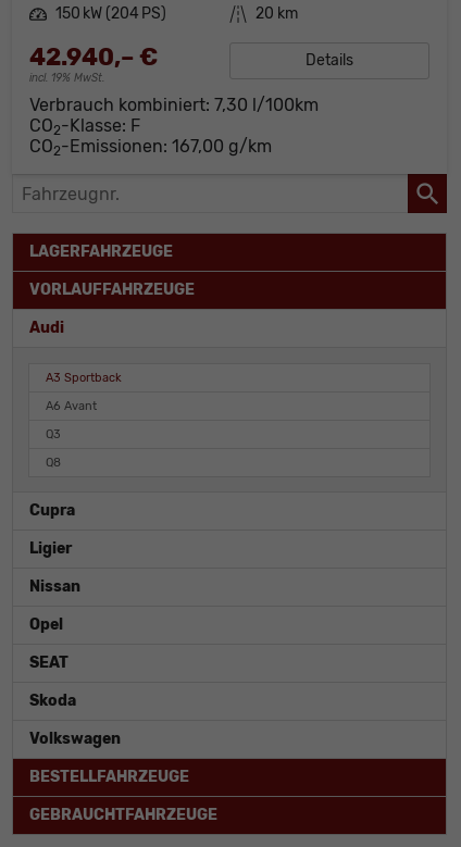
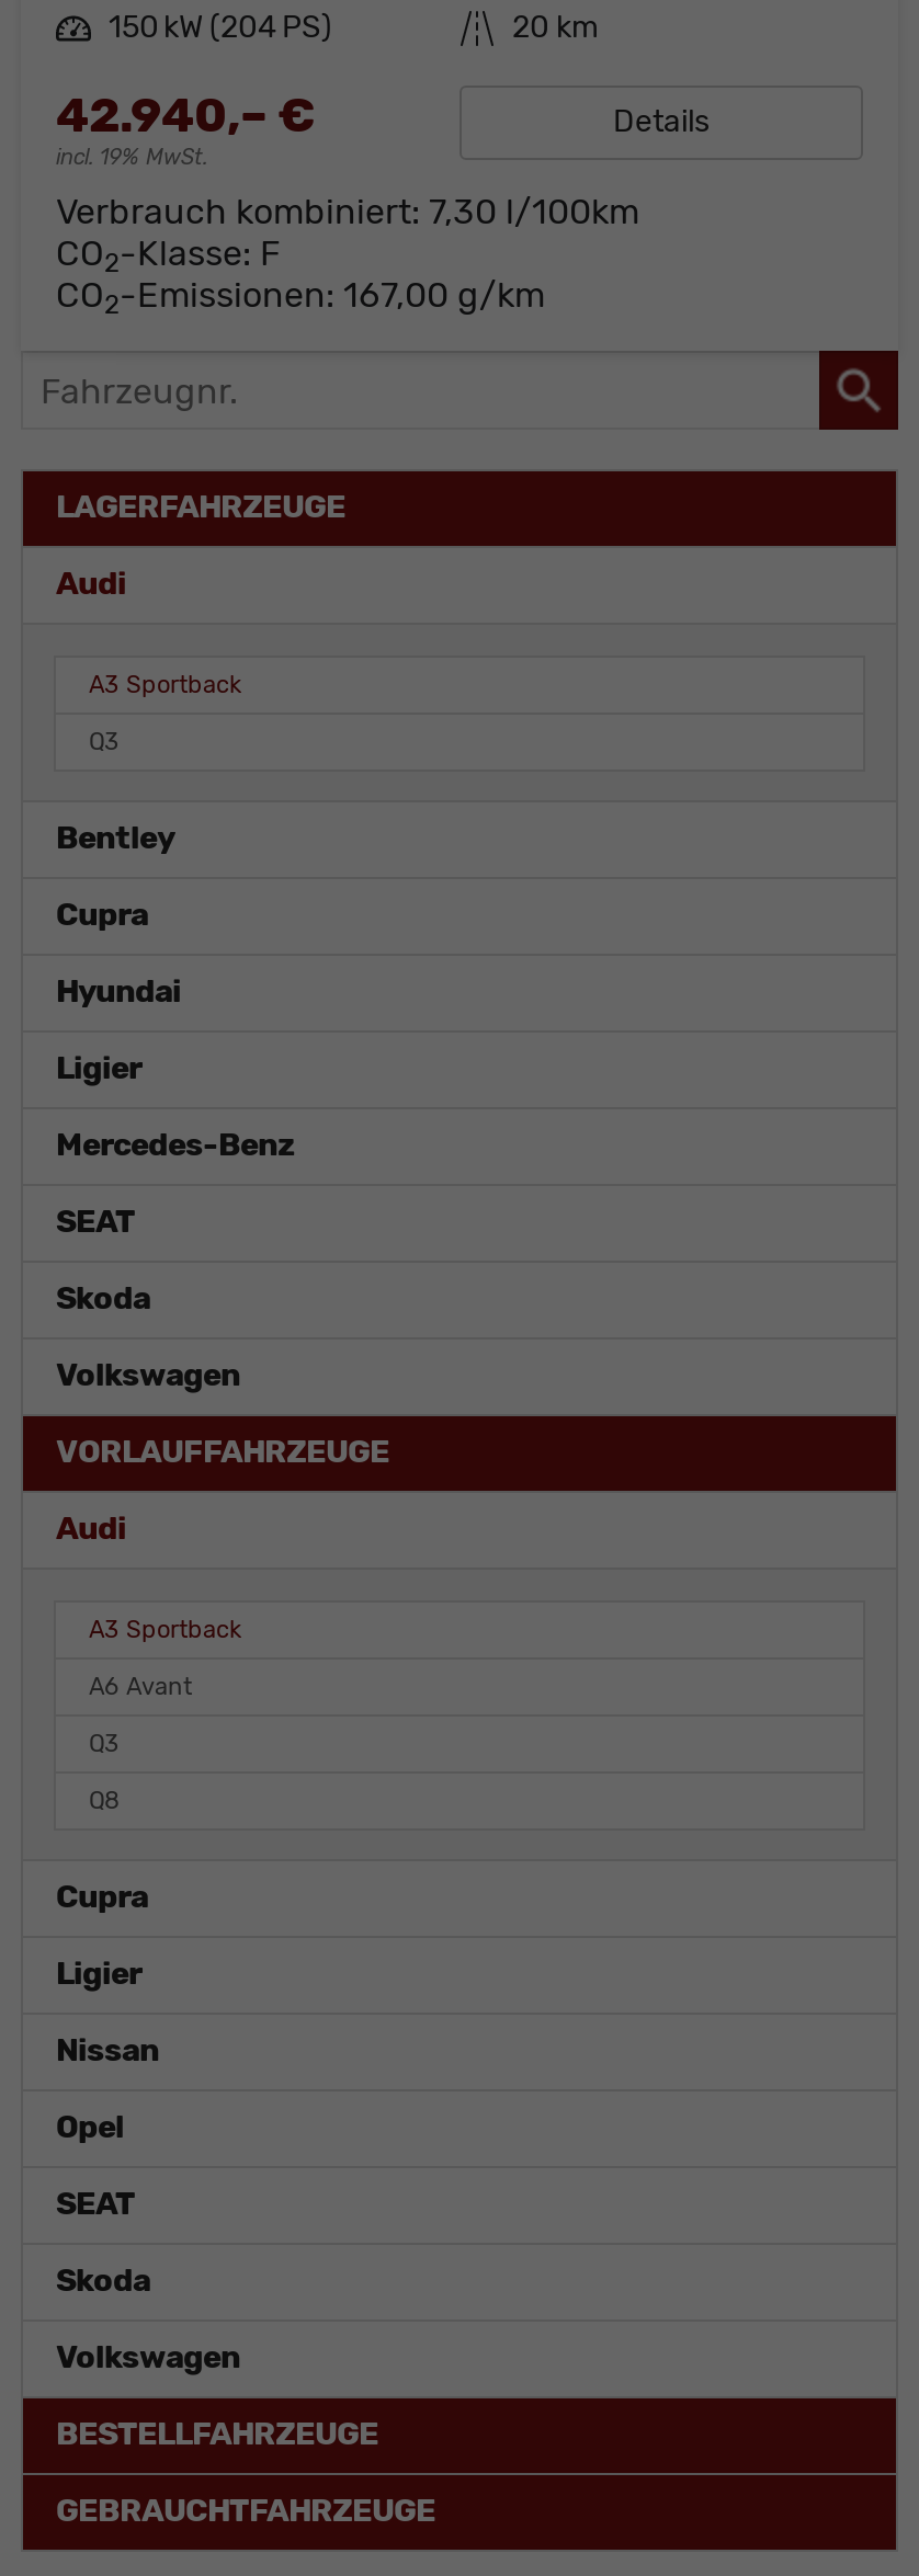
+ Audi
+ A3 Sportback
+ Q3
+ Bentley
+ Cupra
+ Hyundai
+ Ligier
+ Mercedes-Benz
+ SEAT
+ Skoda
+ Volkswagen
